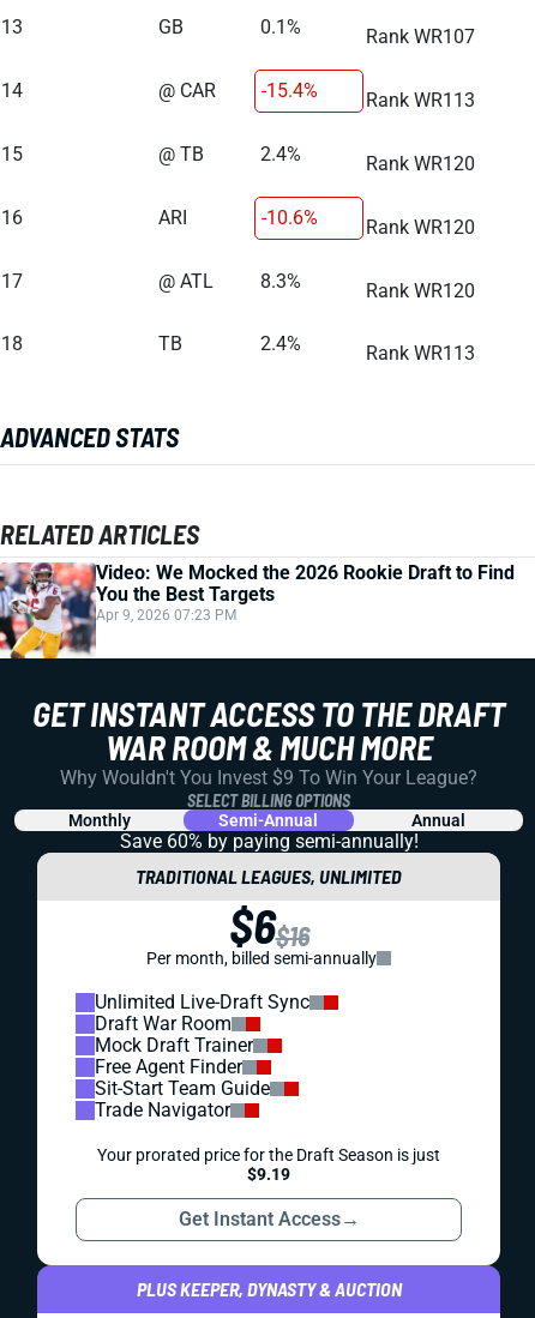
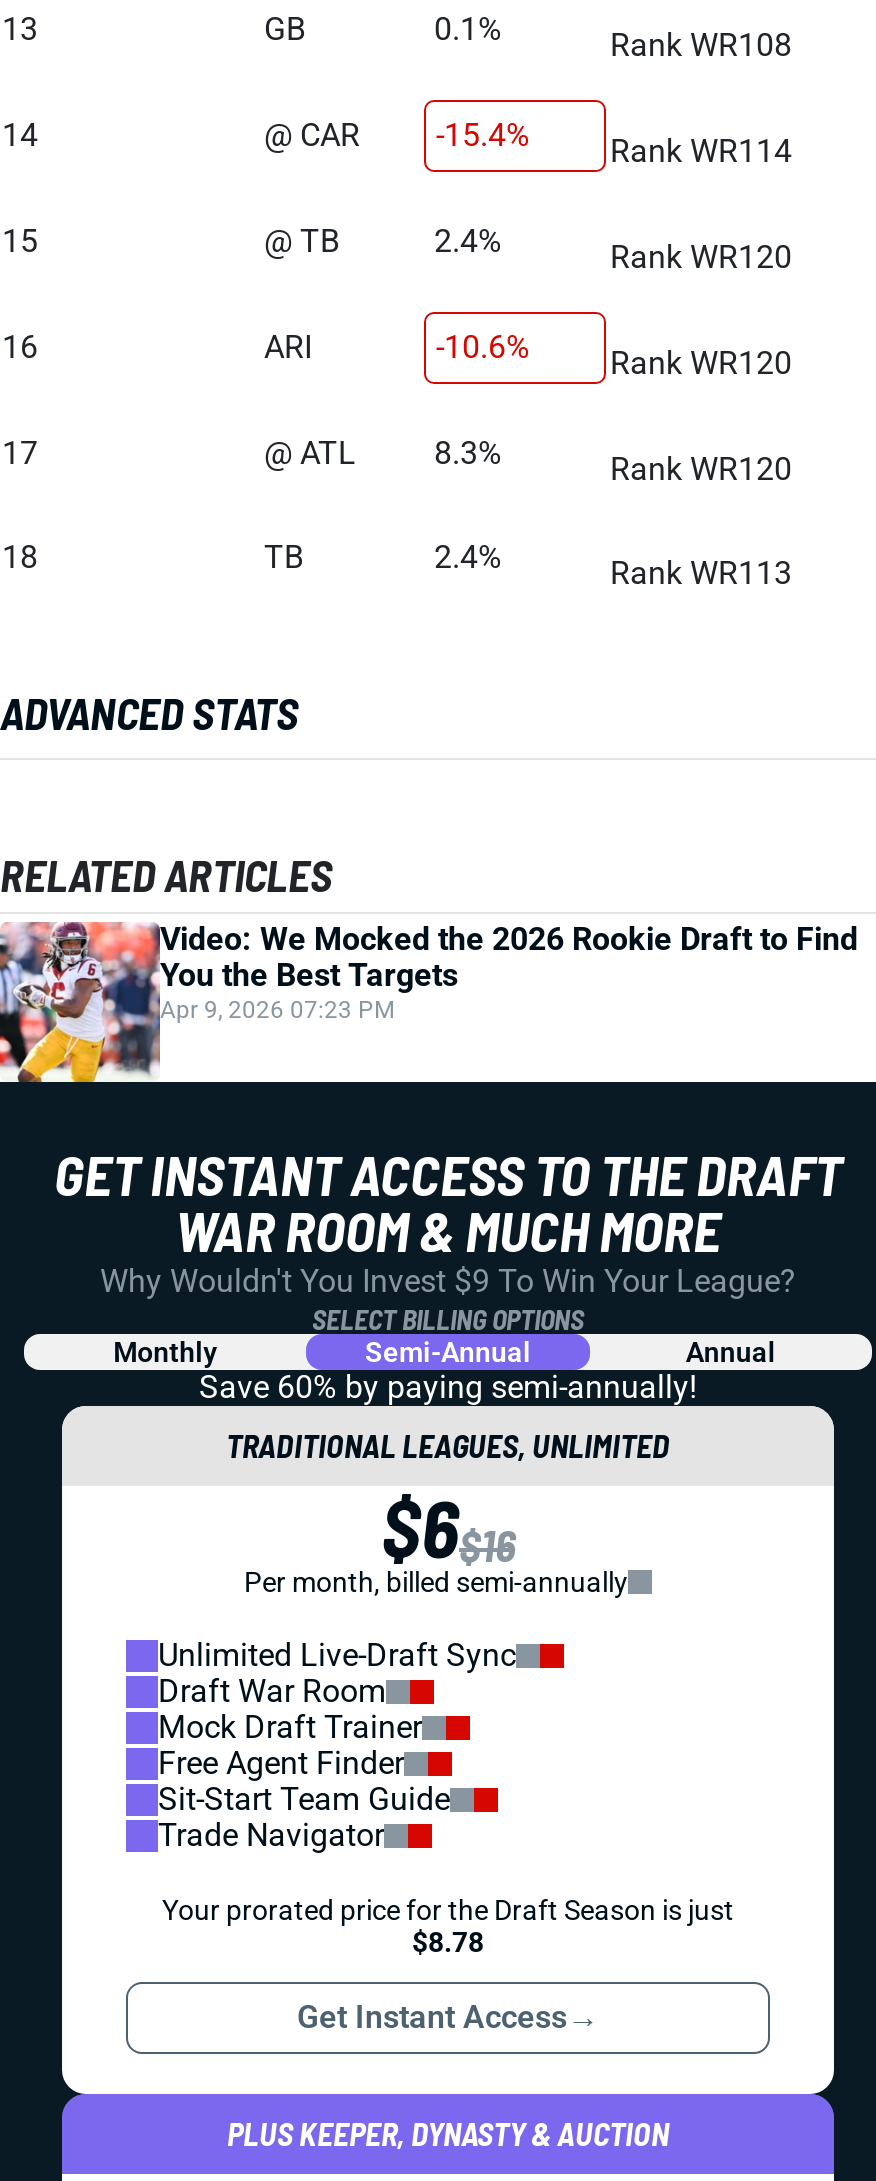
- Rank WR107
+ Rank WR108

- Rank WR113
+ Rank WR114

- $9.19
+ $8.78
